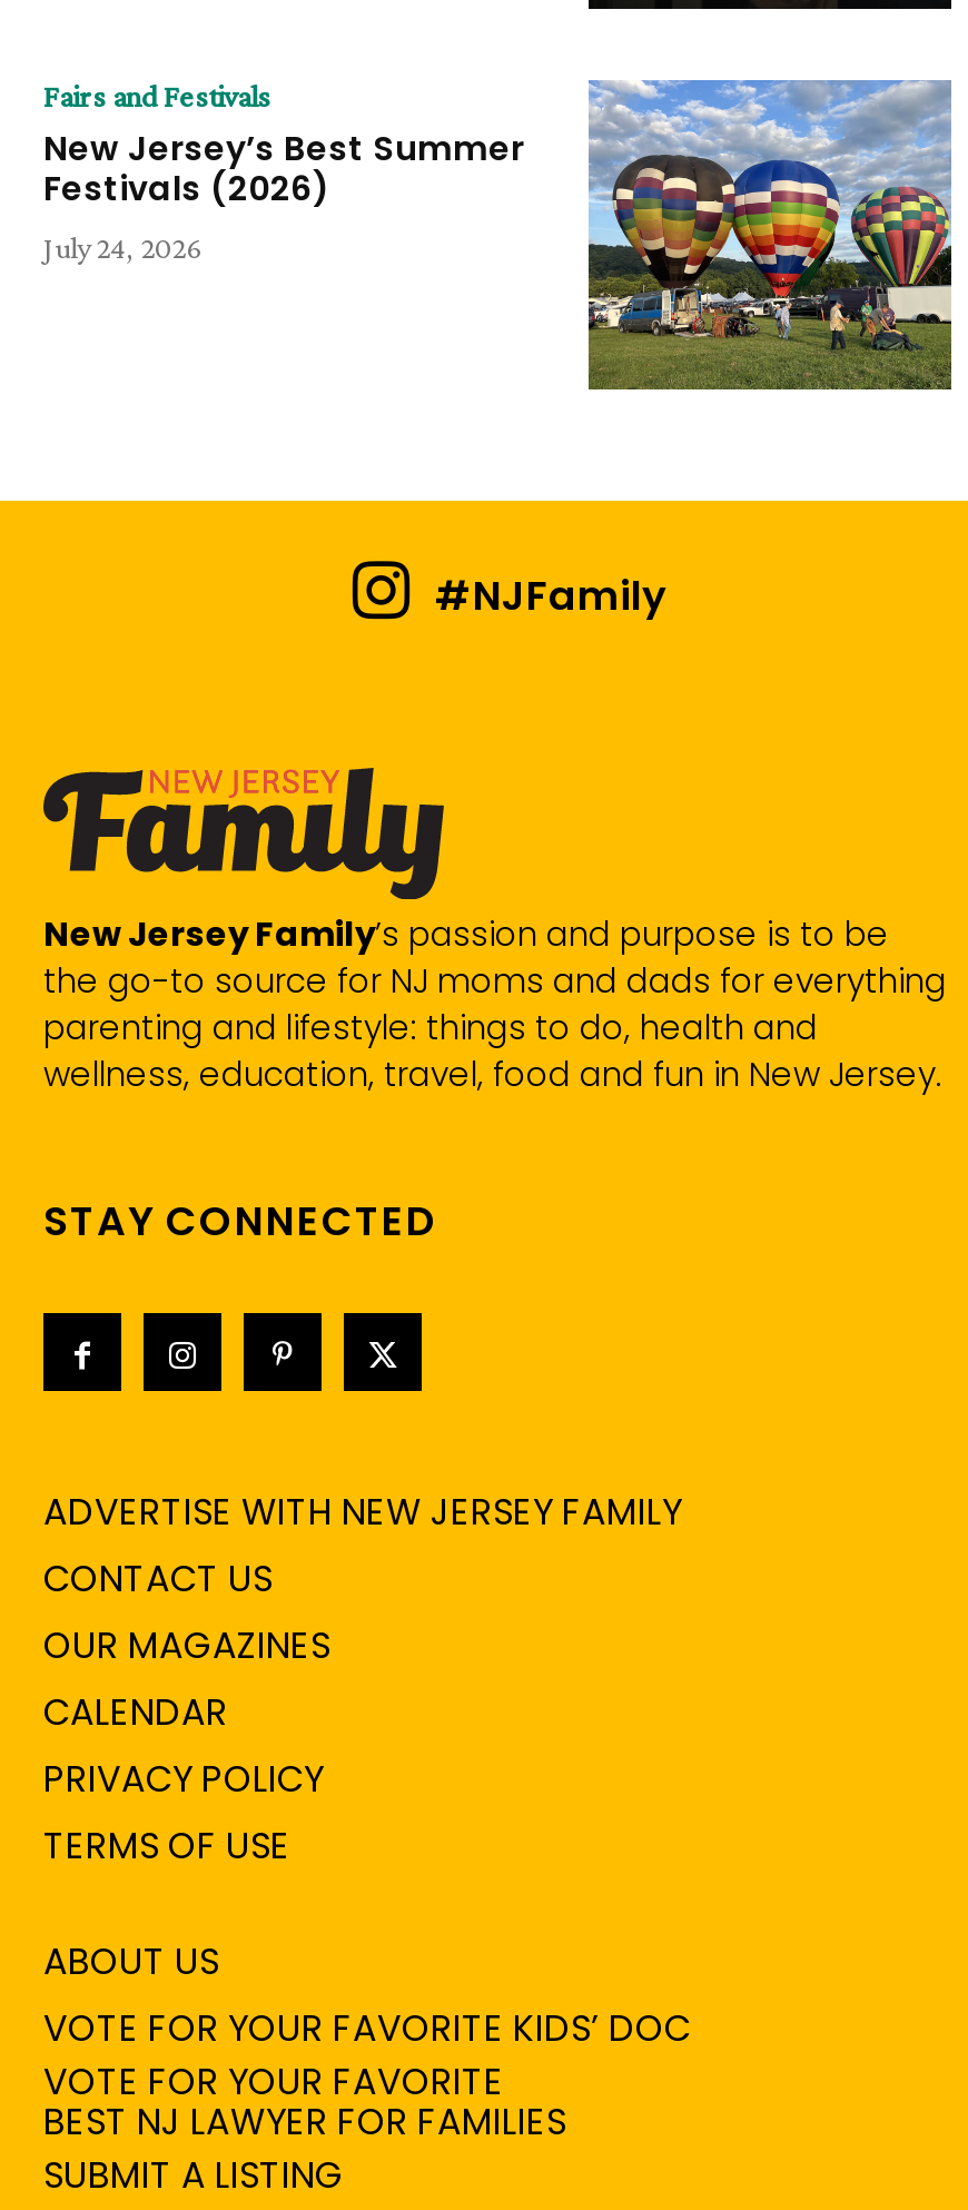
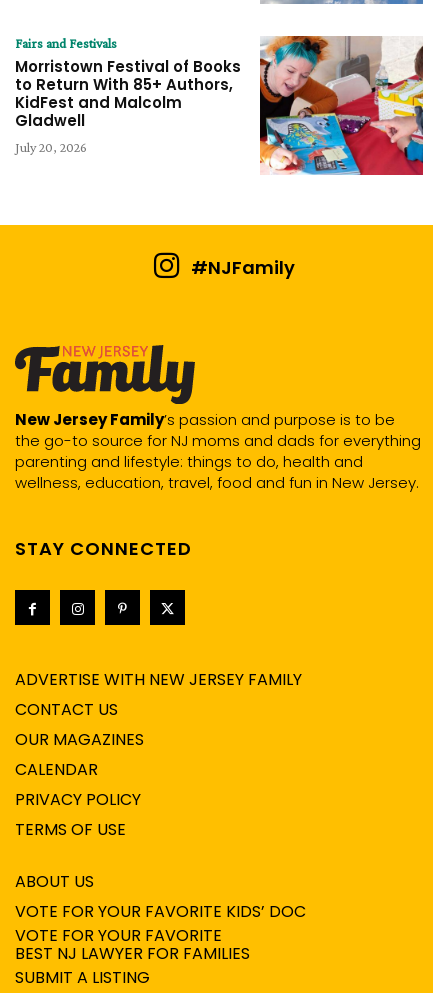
- [image]
- New Jersey’s Best Summer
- Festivals (2026)
- July 24, 2026
+ [image]
+ Morristown Festival of Books
+ to Return With 85+ Authors,
+ KidFest and Malcolm
+ Gladwell
+ July 20, 2026
